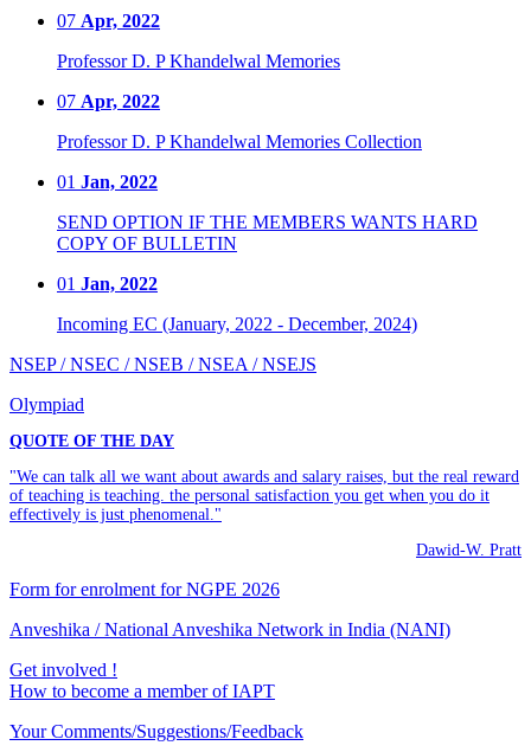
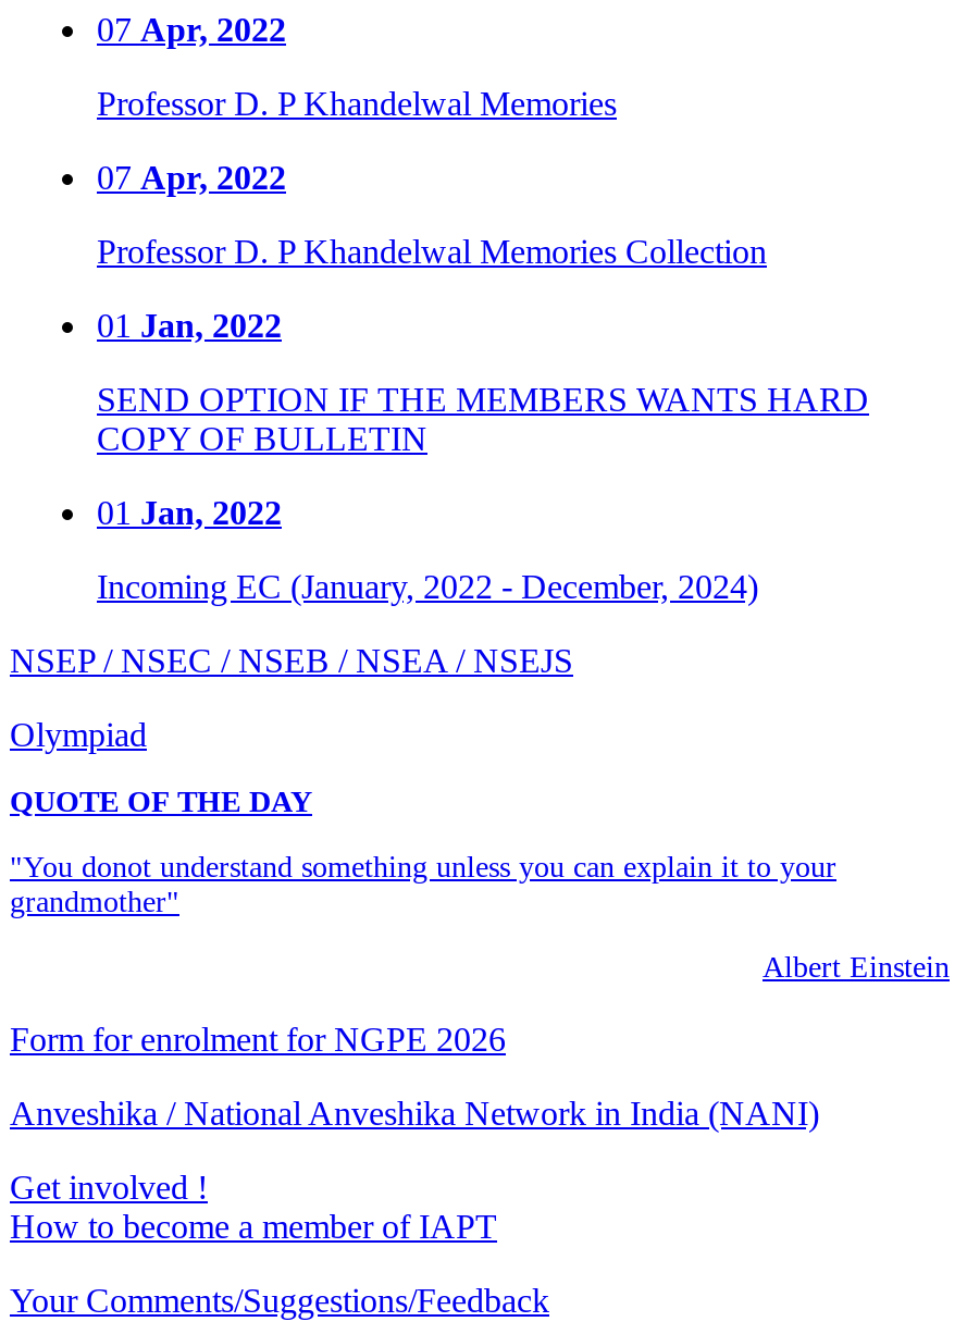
- "We can talk all we want about awards and salary raises, but the real reward
- of teaching is teaching. the personal satisfaction you get when you do it
- effectively is just phenomenal."
+ "You donot understand something unless you can explain it to your
+ grandmother"

- Dawid-W. Pratt
+ Albert Einstein
